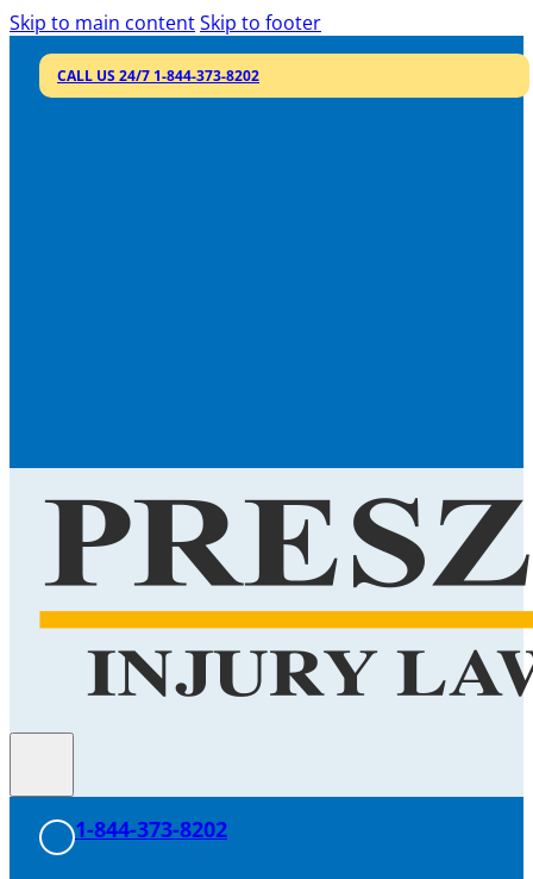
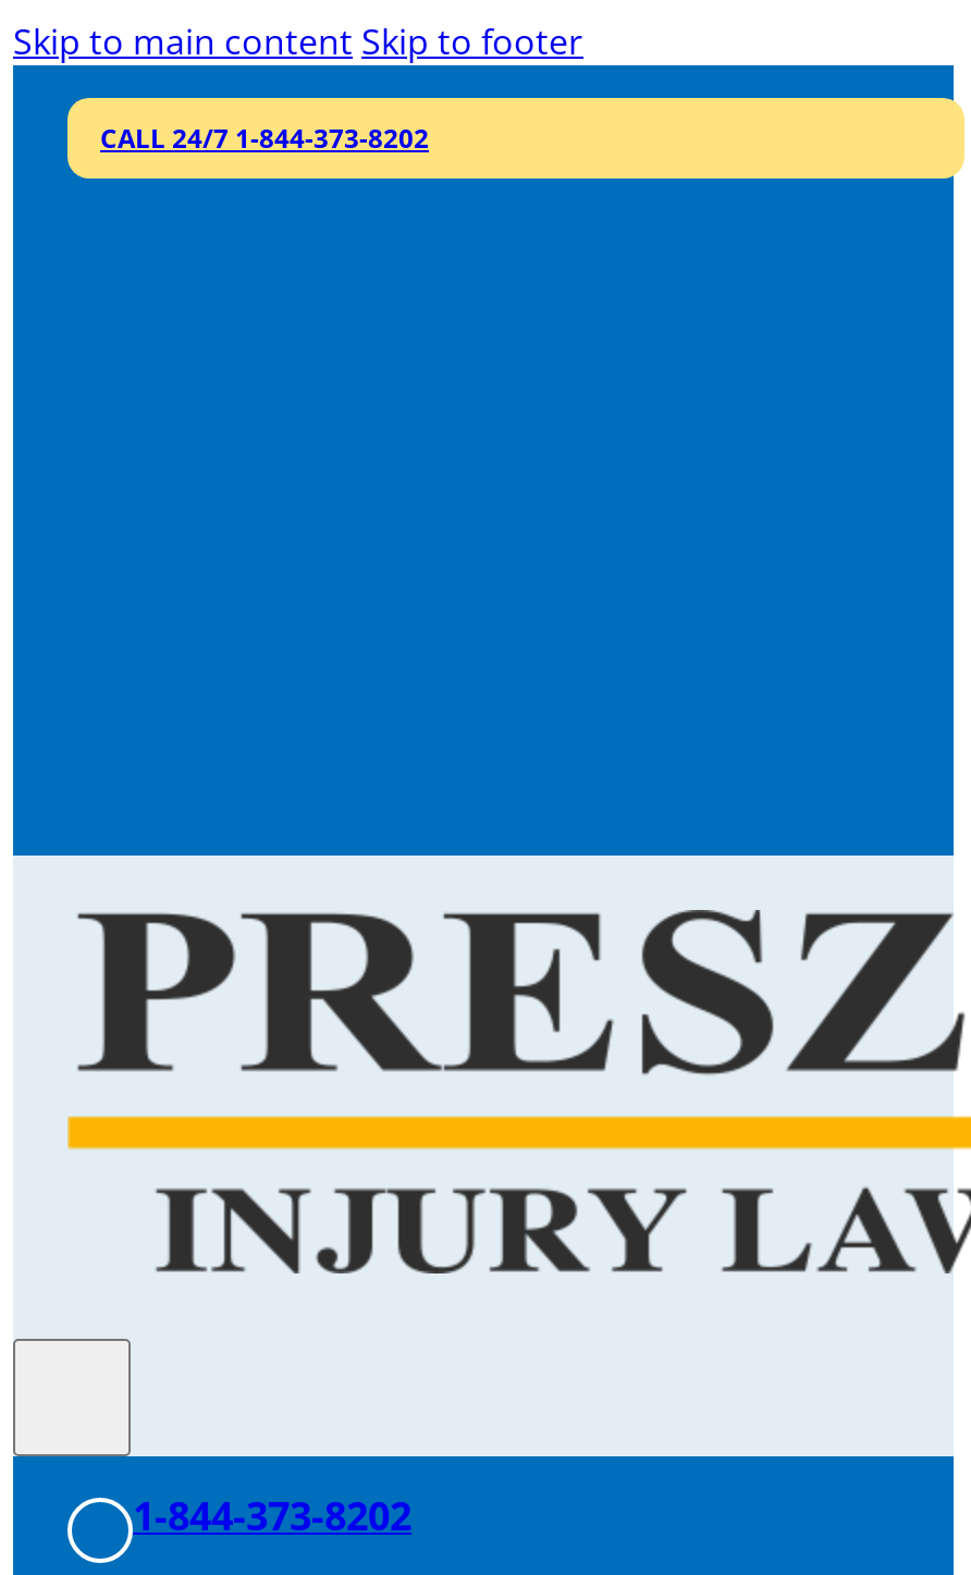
- CALL US 24/7 1-844-373-8202
+ CALL 24/7 1-844-373-8202
